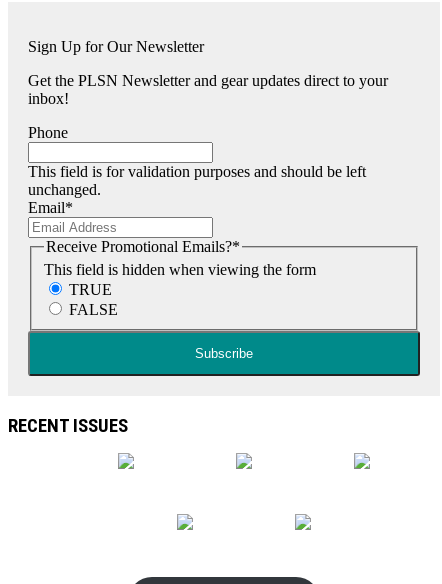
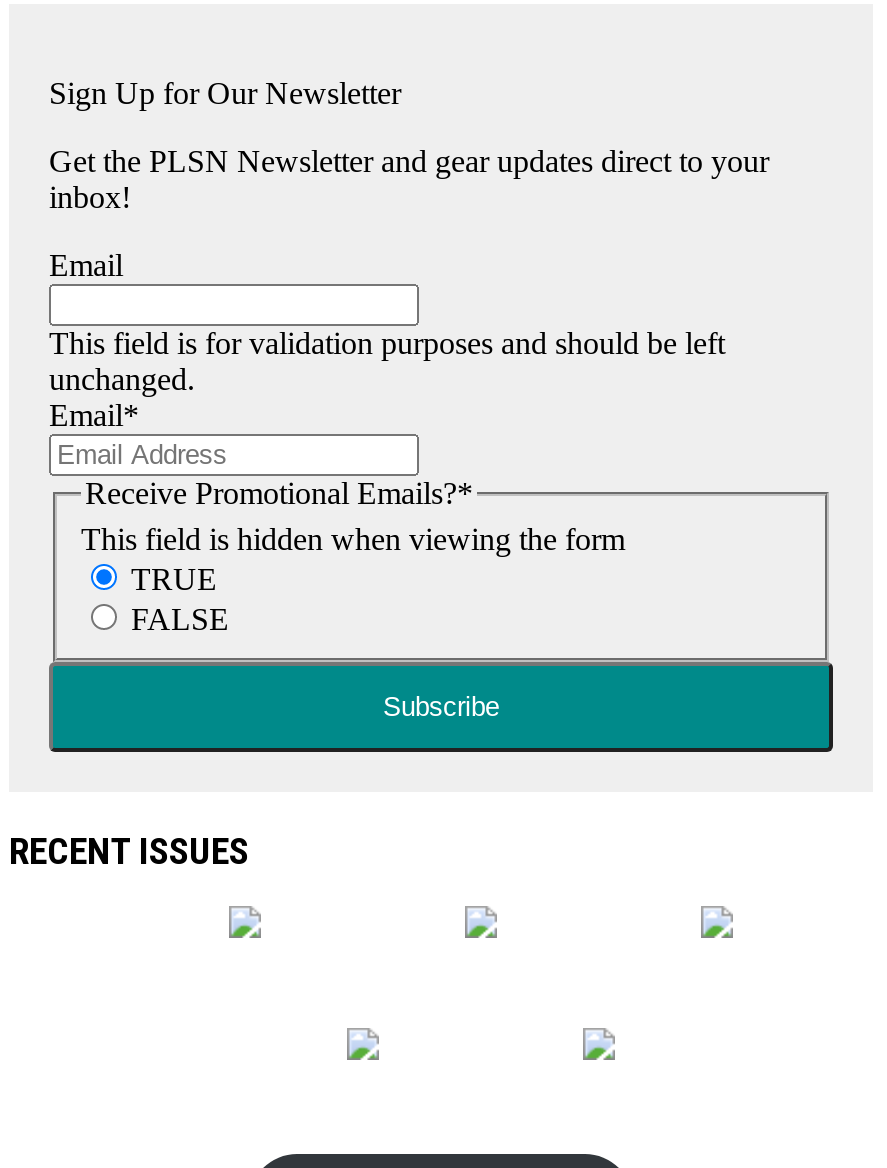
- Phone
+ Email
